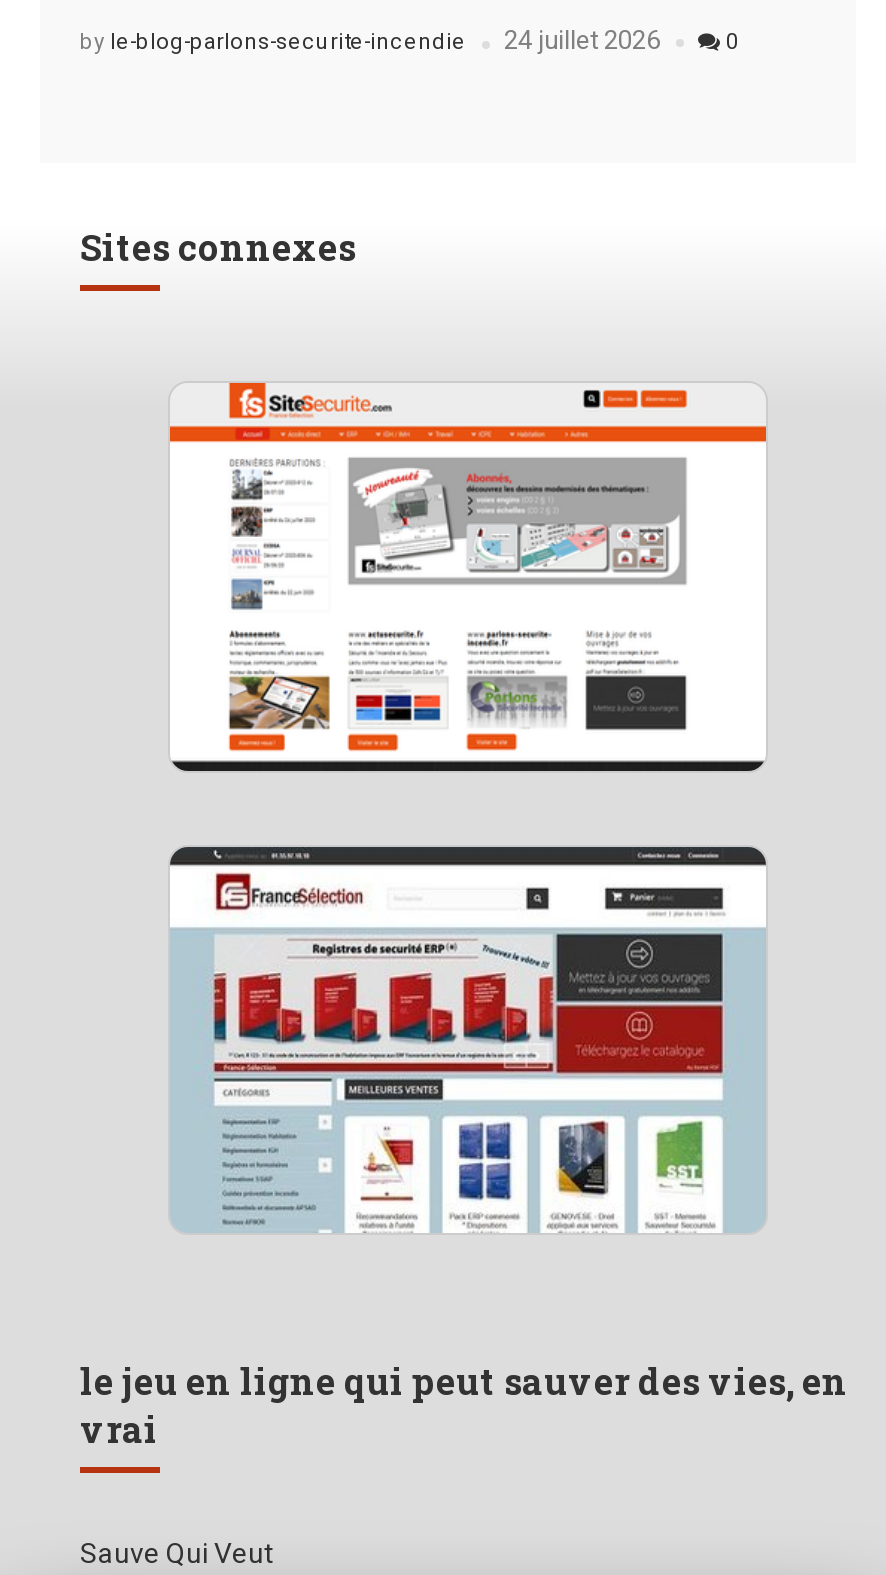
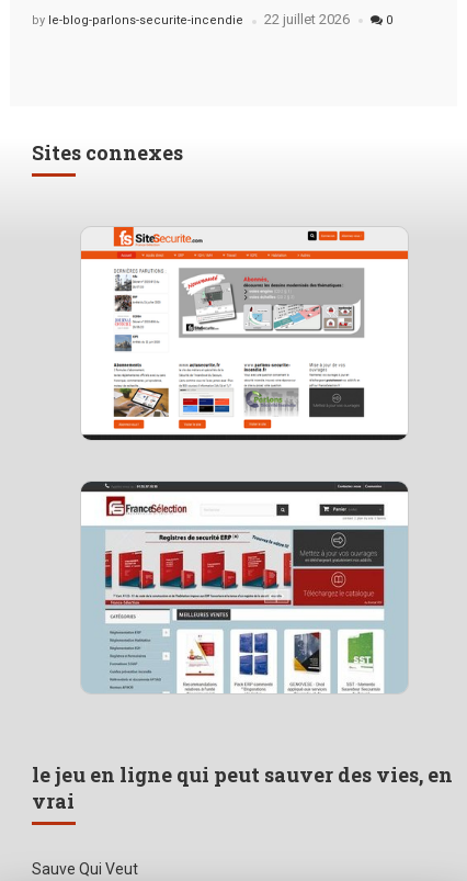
- 24 juillet 2026
+ 22 juillet 2026
